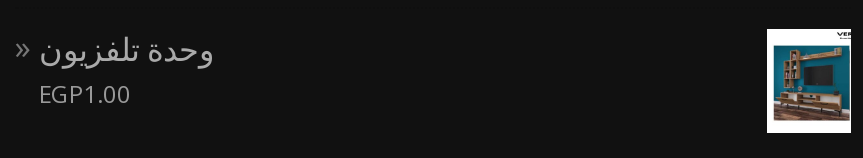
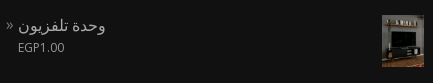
- [image]
+ [image]
